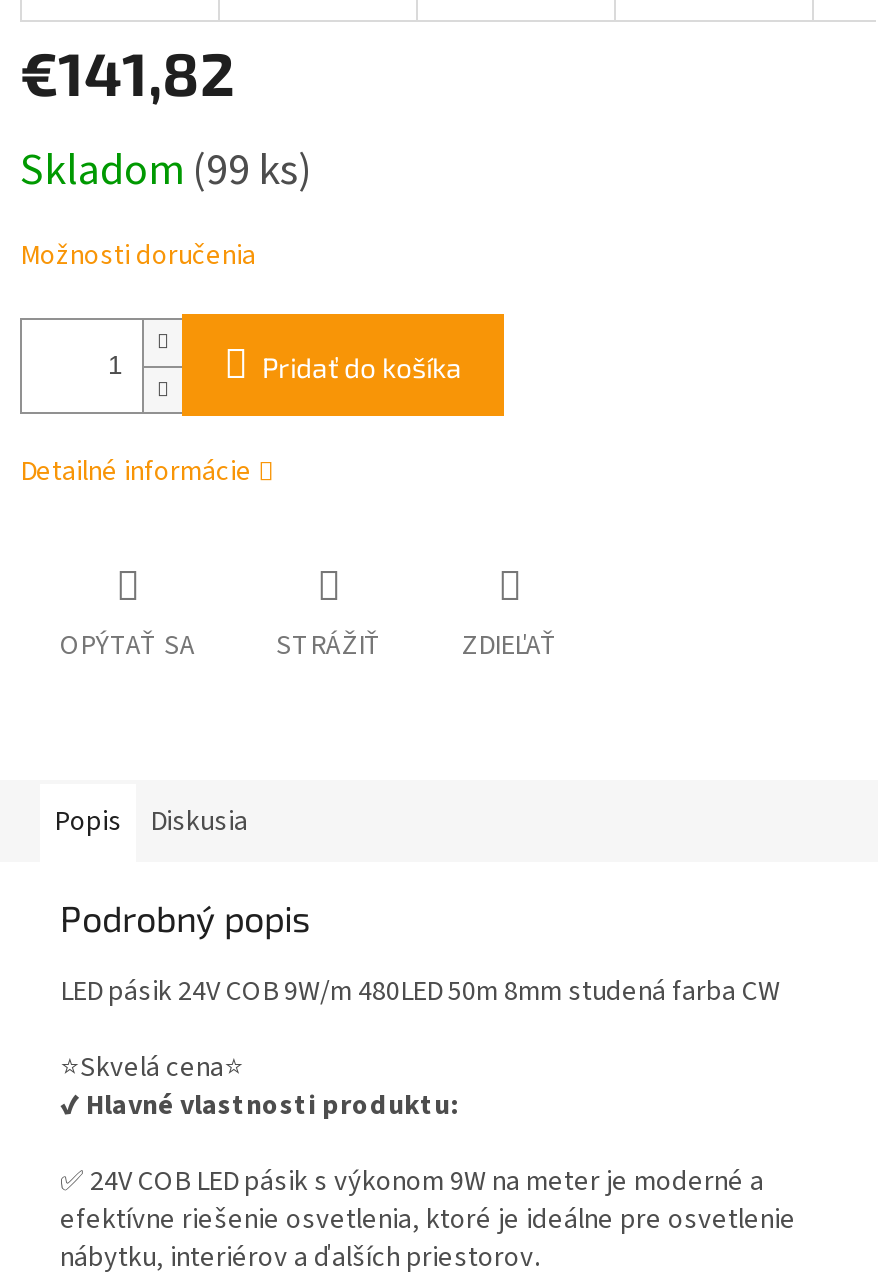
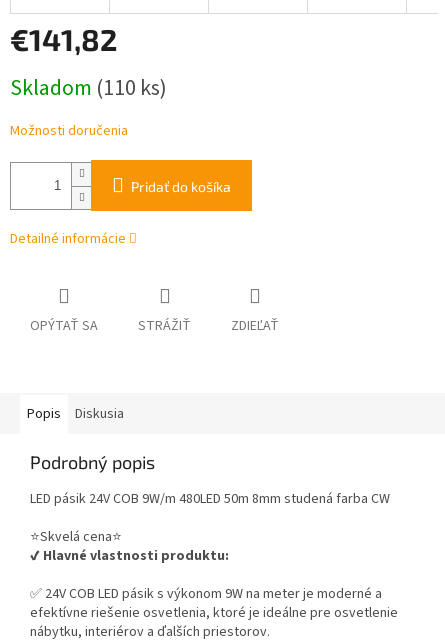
- Skladom (99 ks)
+ Skladom (110 ks)
